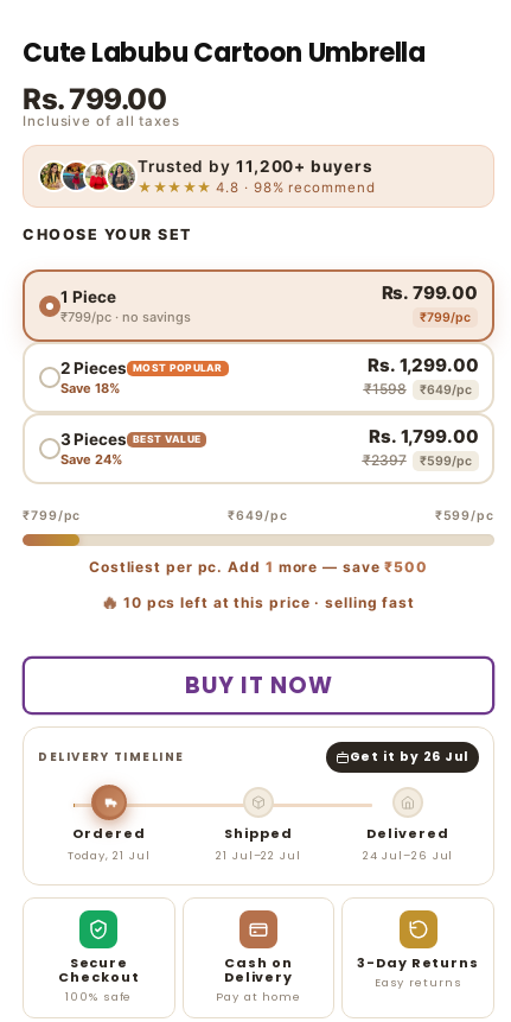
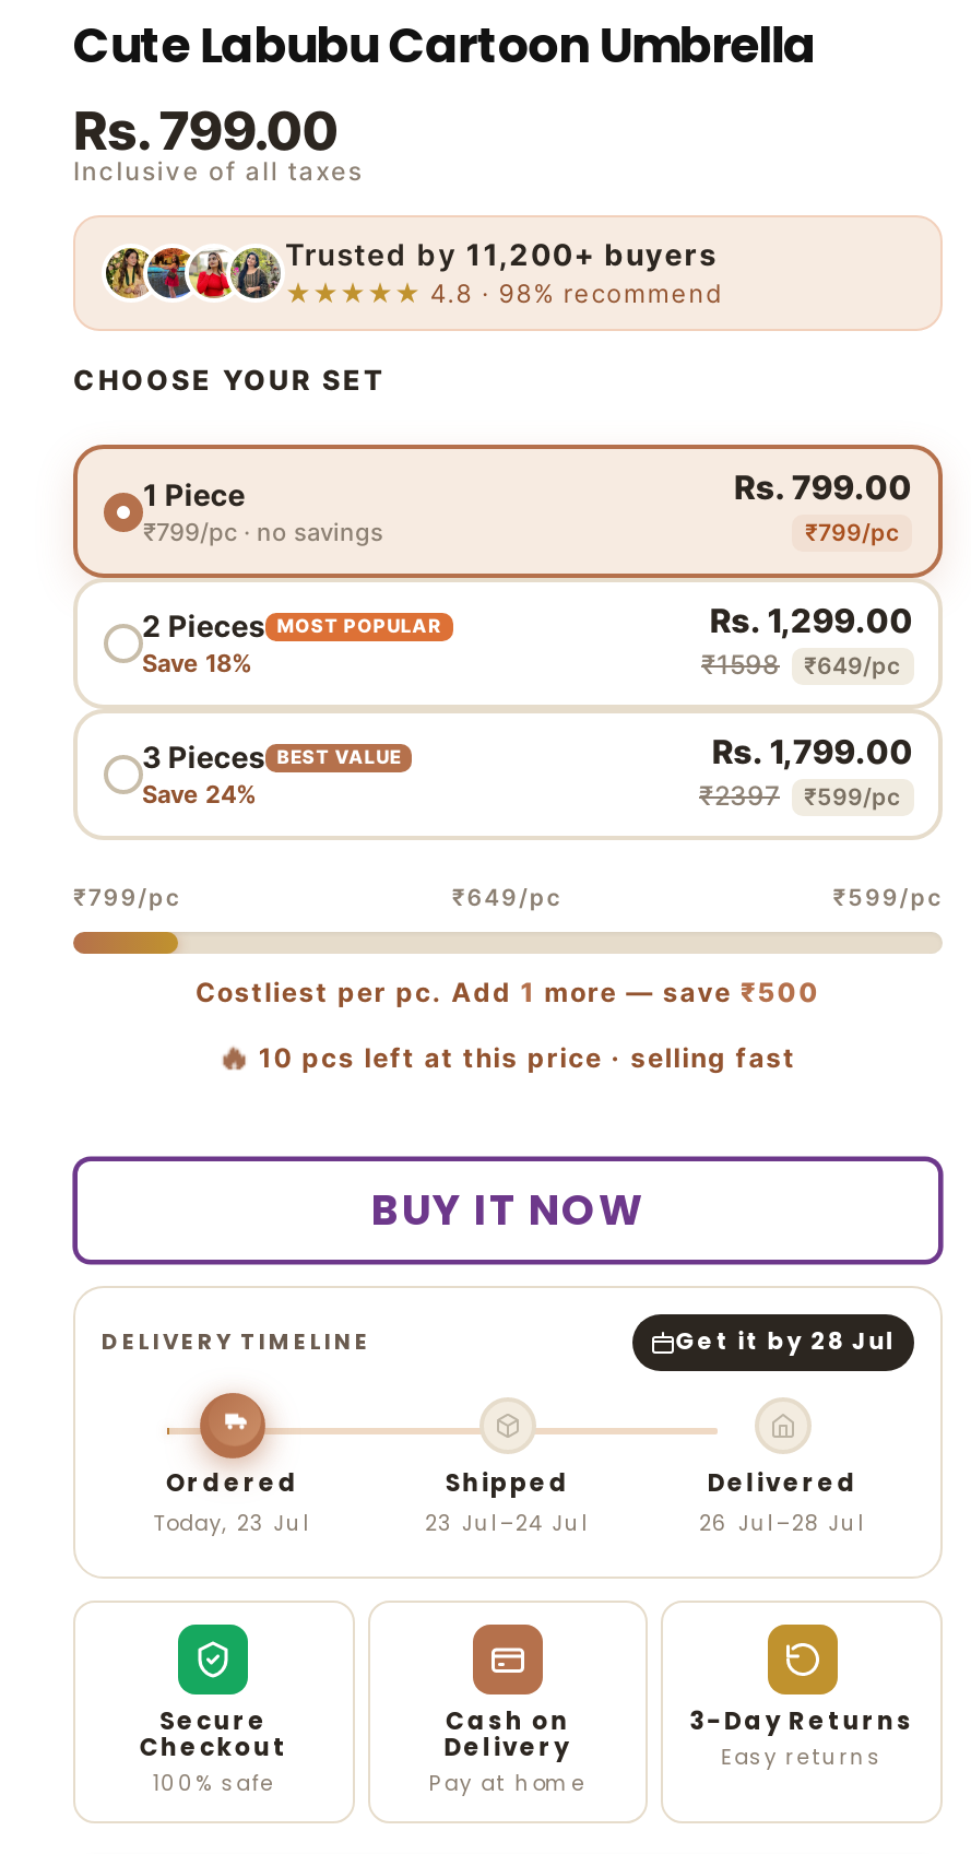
- Get it by 26 Jul
+ Get it by 28 Jul

- Today, 21 Jul
+ Today, 23 Jul

- 21 Jul–22 Jul
+ 23 Jul–24 Jul

- 24 Jul–26 Jul
+ 26 Jul–28 Jul
